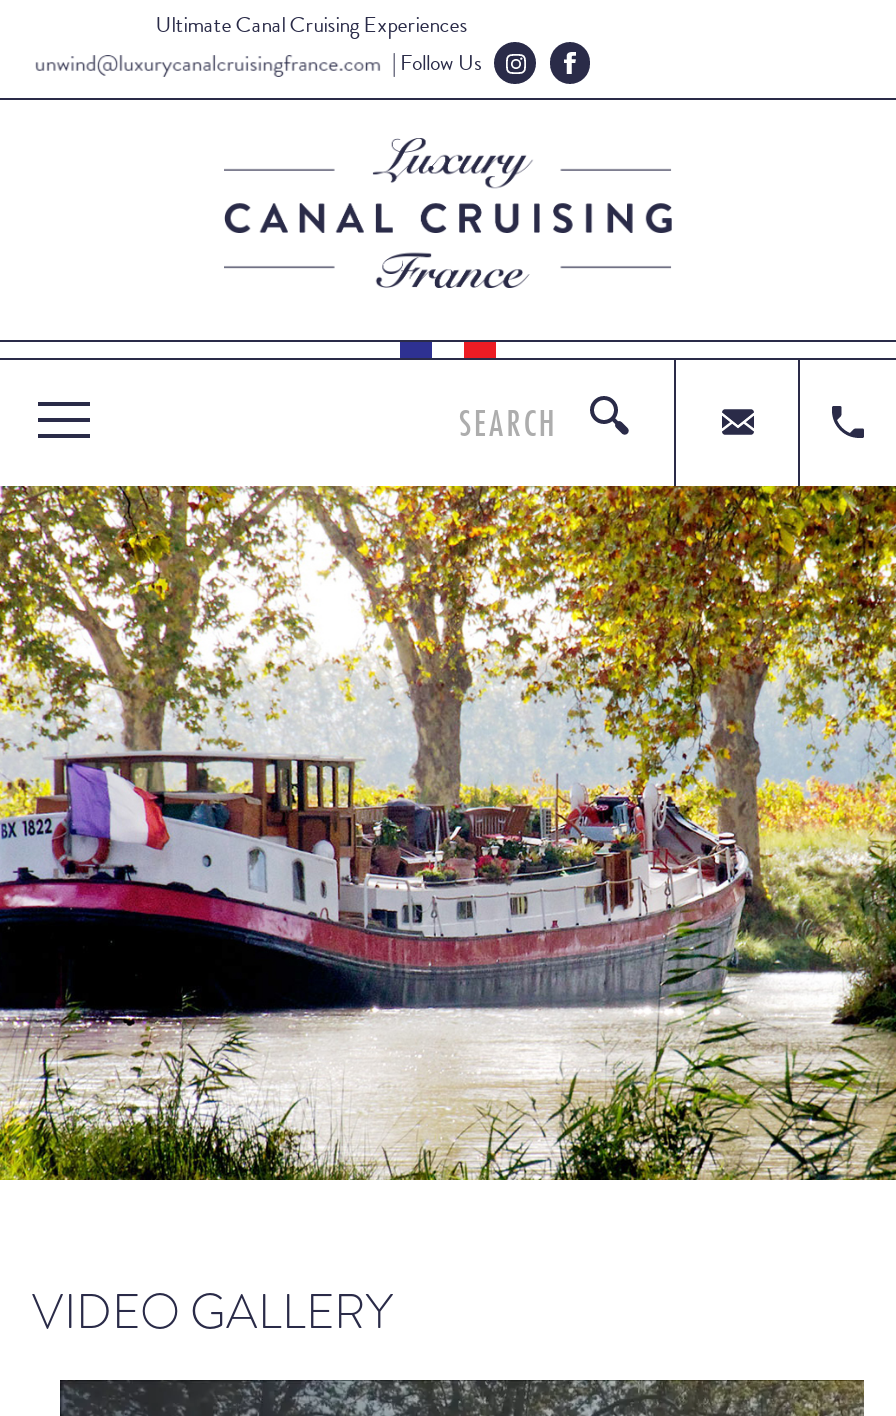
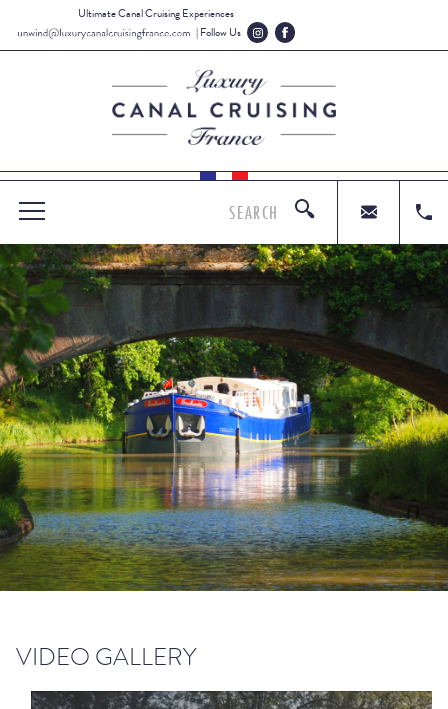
- [image]
+ [image]
